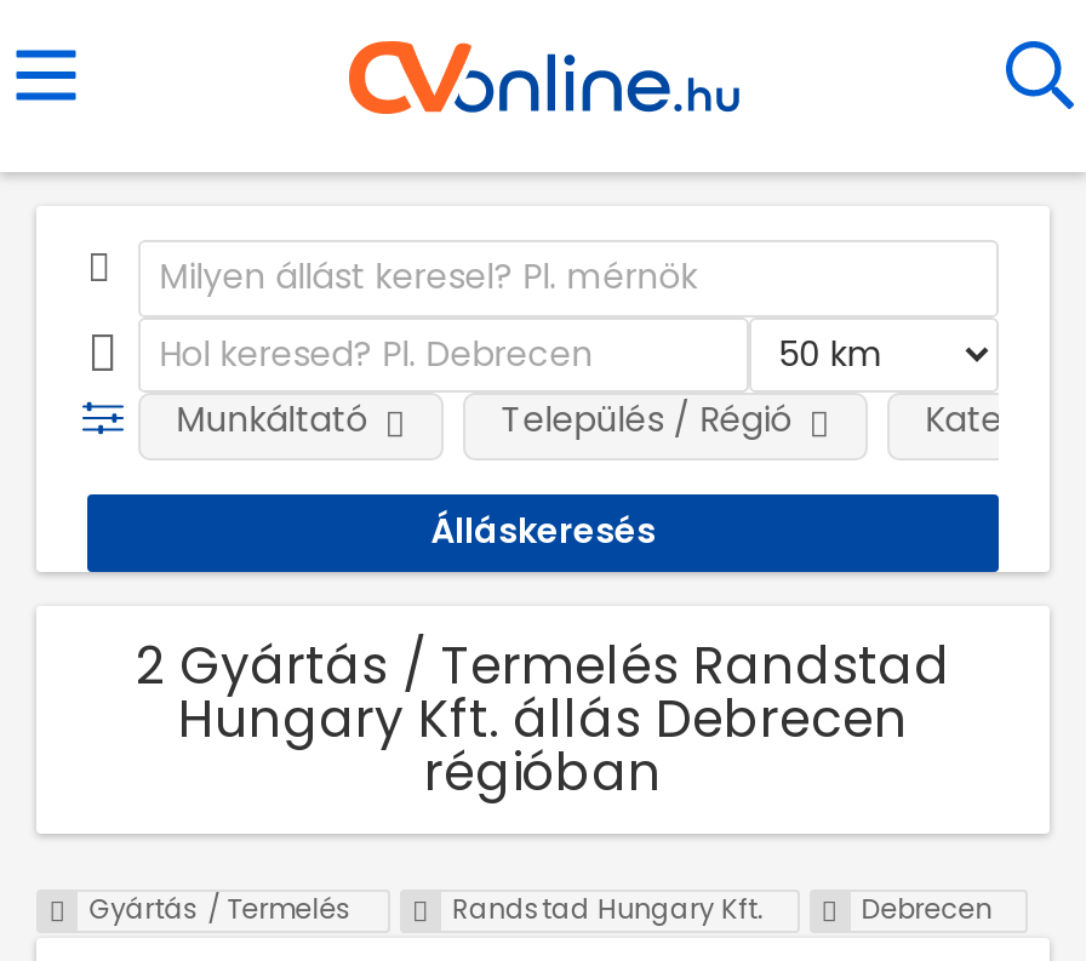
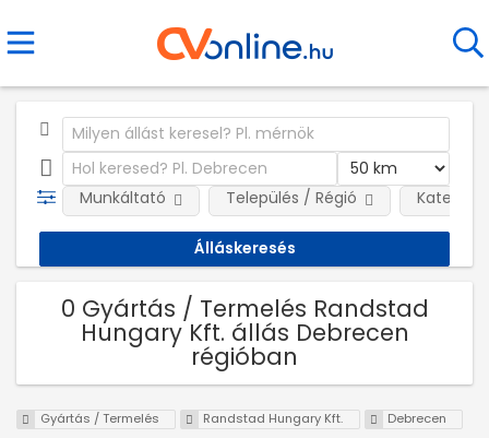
- 2 Gyártás / Termelés Randstad
+ 0 Gyártás / Termelés Randstad
